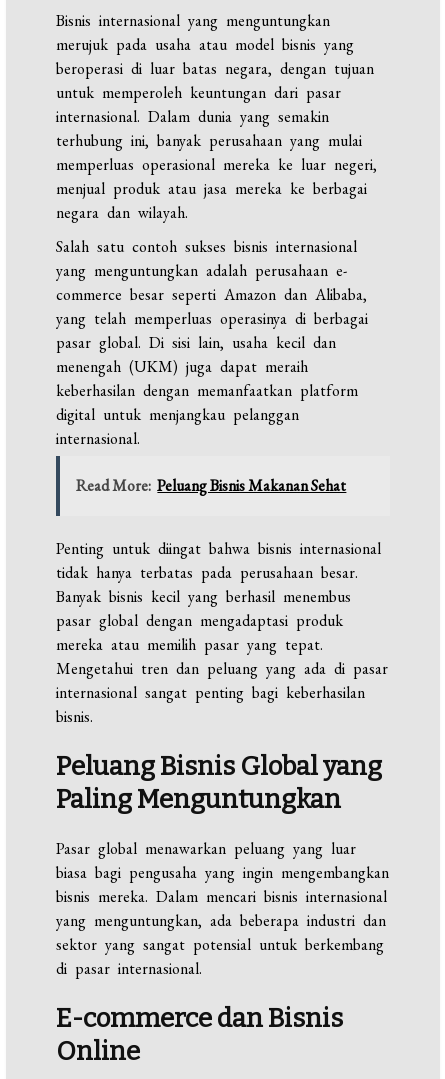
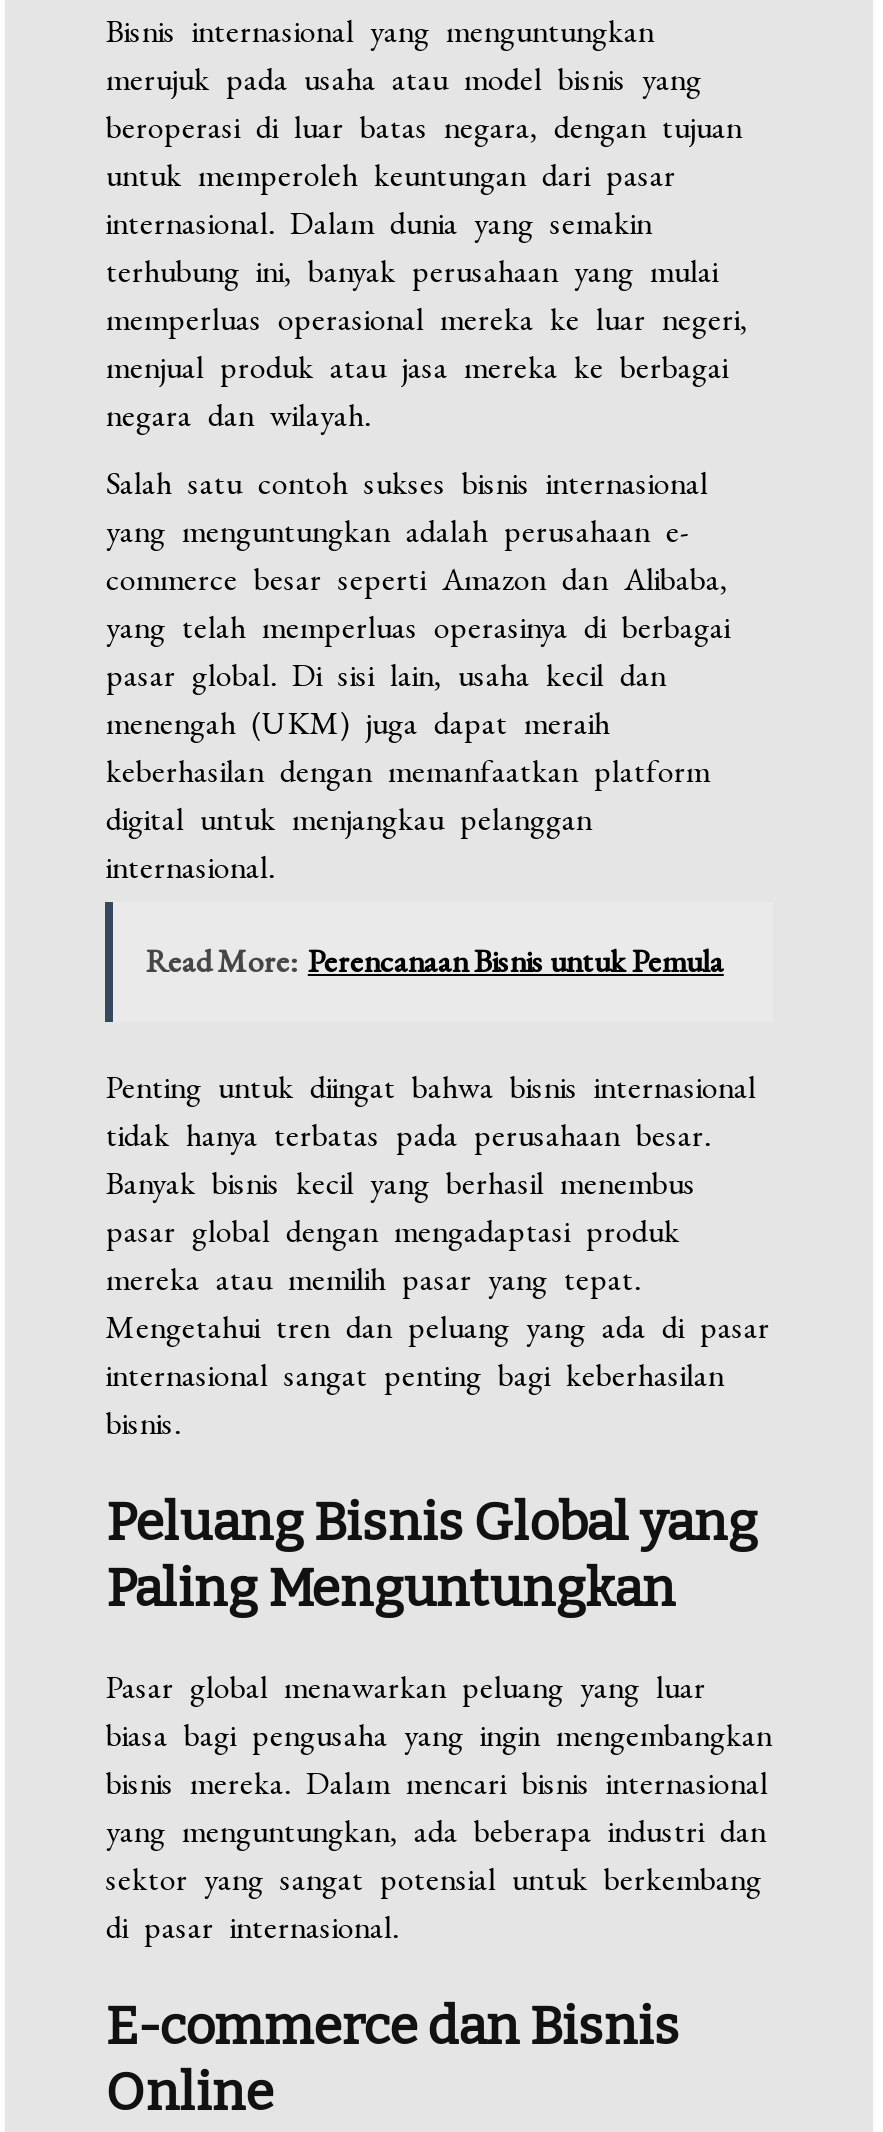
- Read More: Peluang Bisnis Makanan Sehat
+ Read More: Perencanaan Bisnis untuk Pemula
